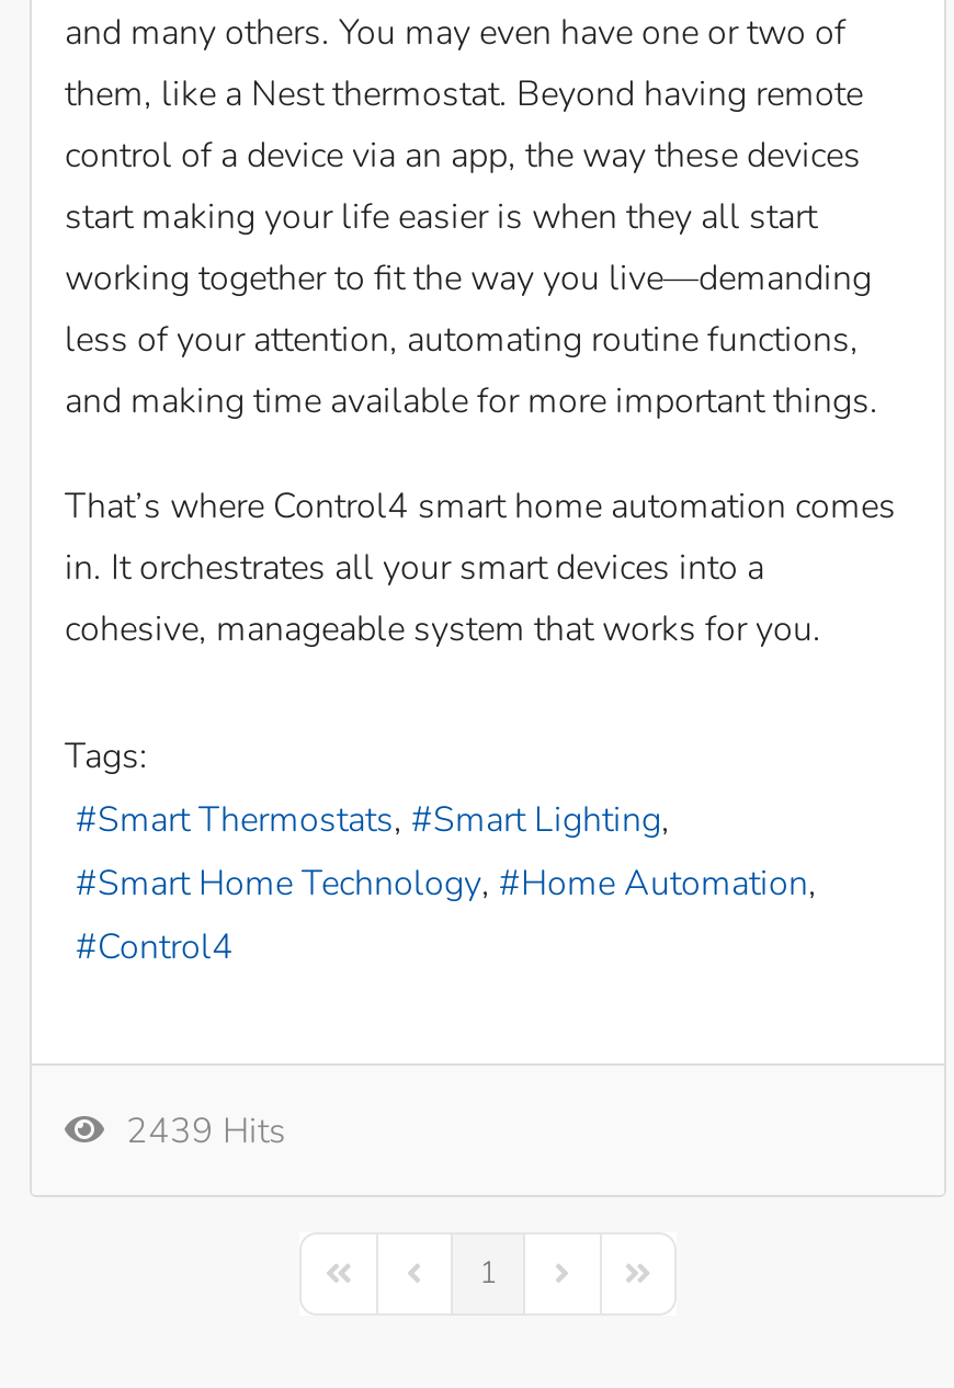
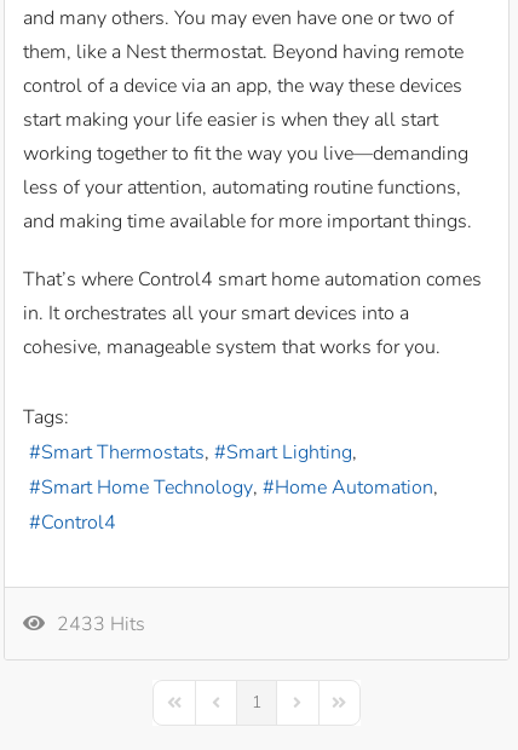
- 2439 Hits
+ 2433 Hits
